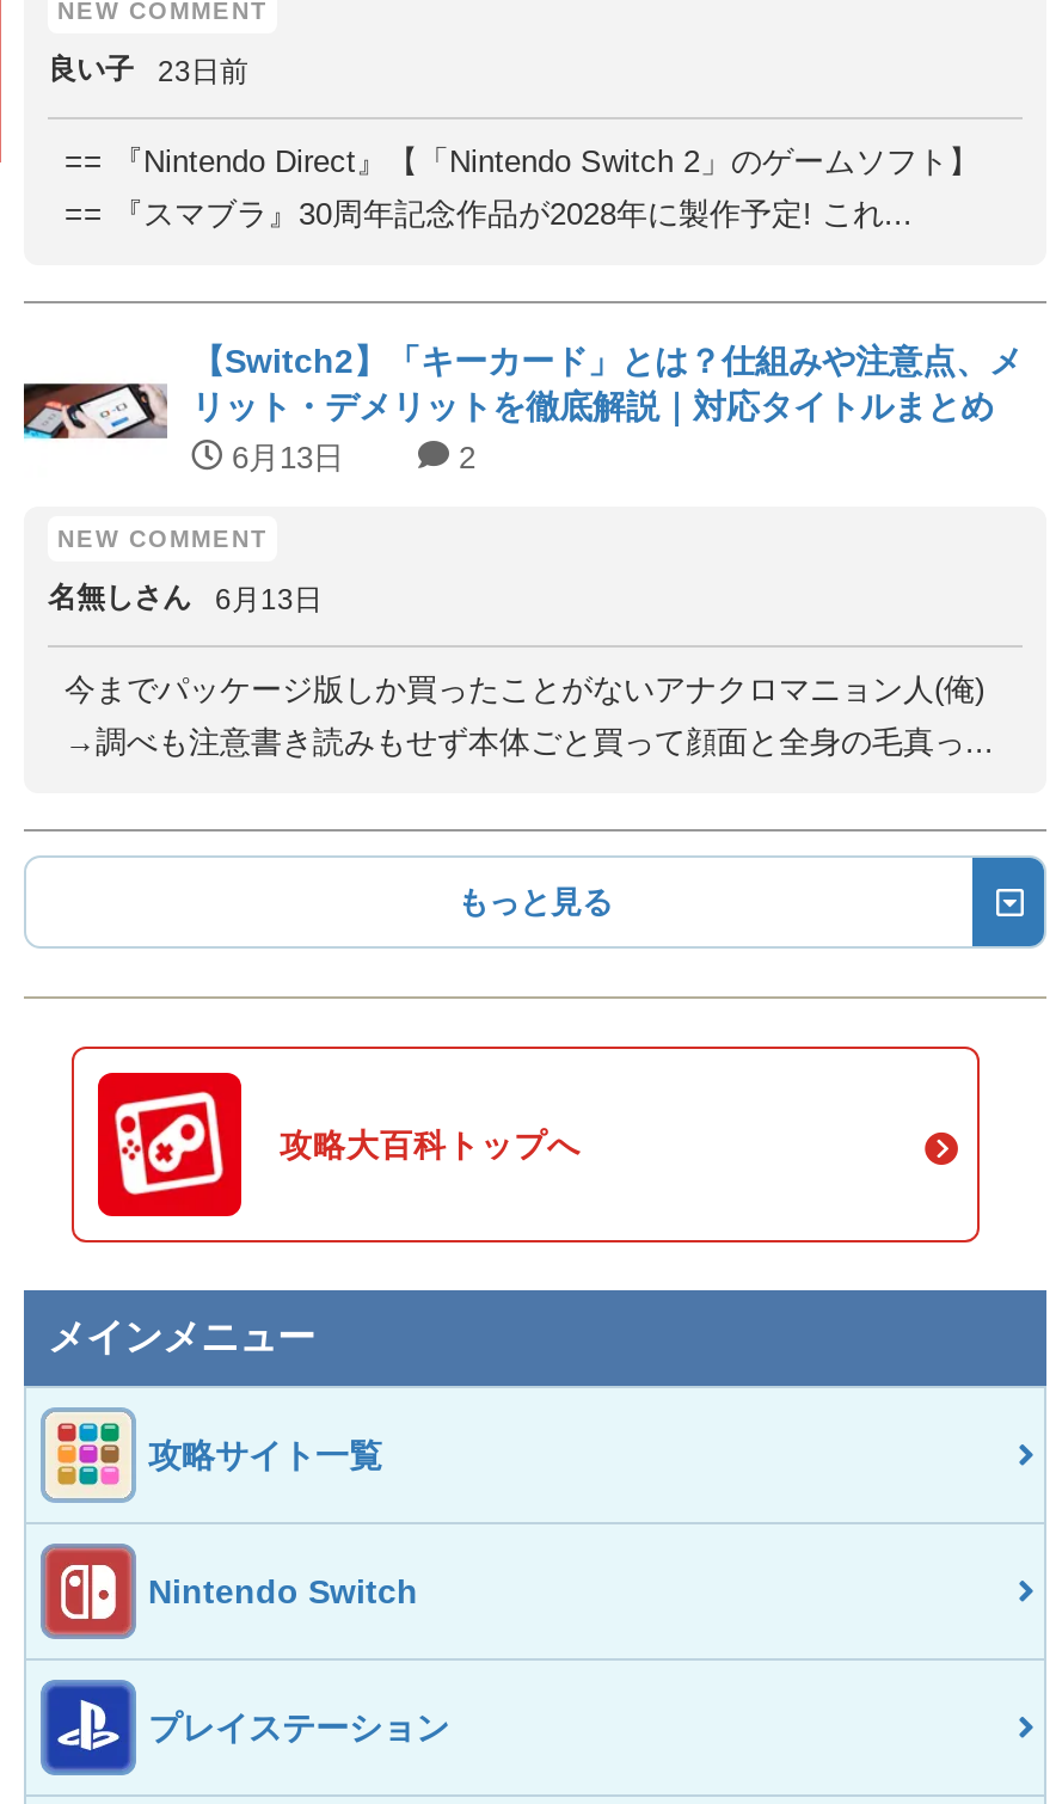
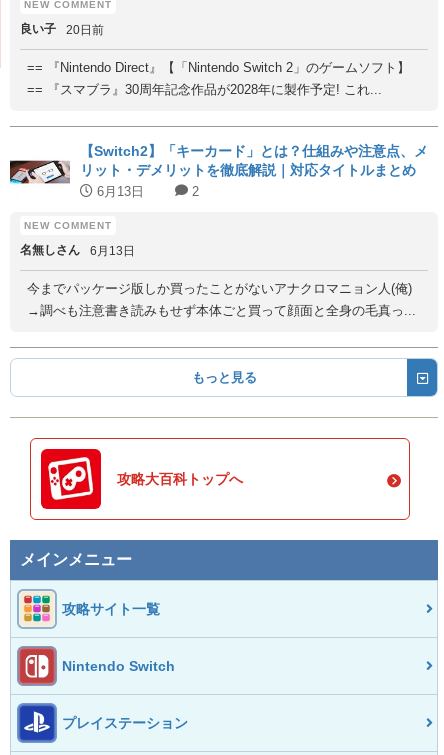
- 良い子 23日前
+ 良い子 20日前
